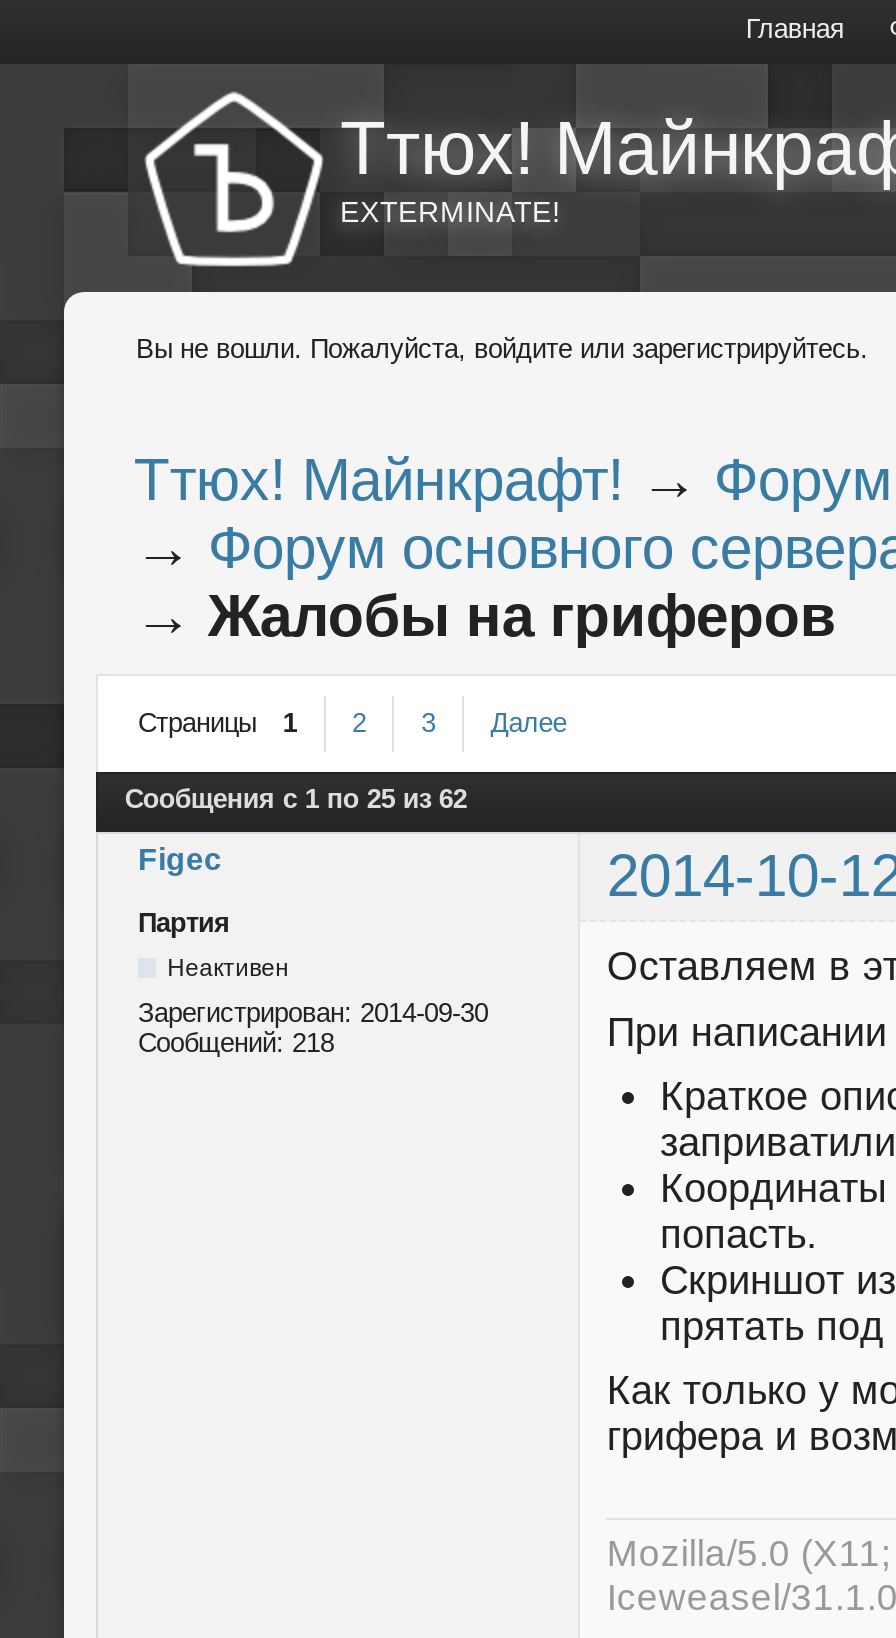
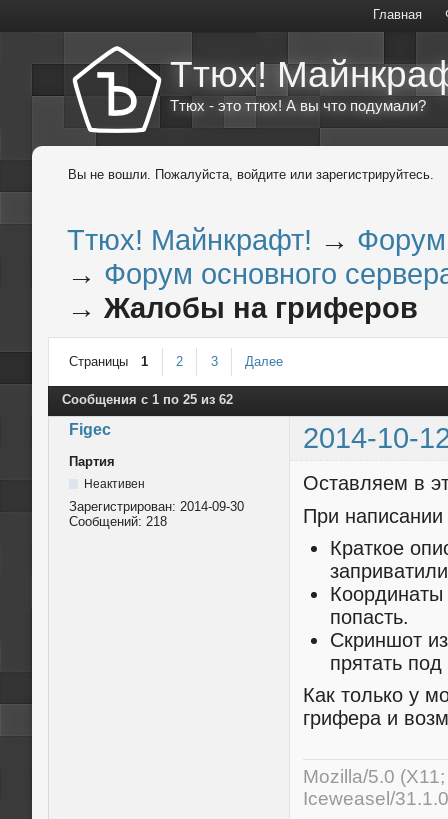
- EXTERMINATE!
+ Ттюх - это ттюх! А вы что подумали?
